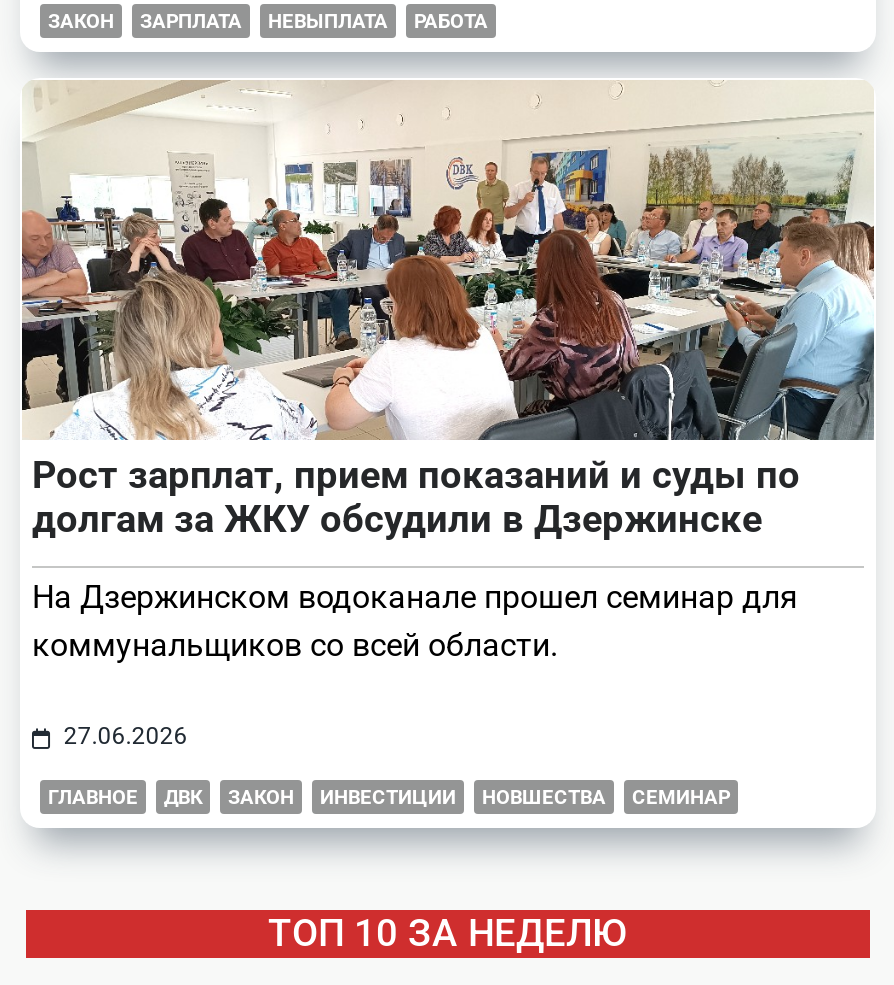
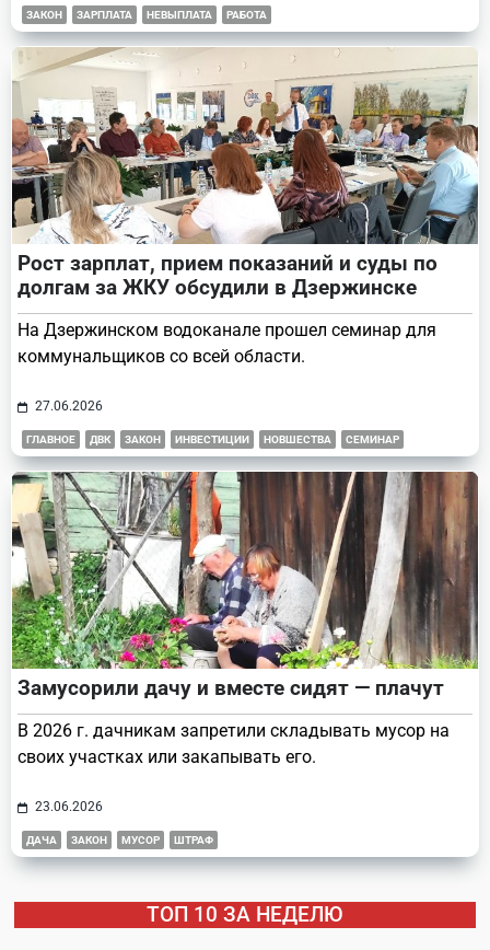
+ [image]
+ Замусорили дачу и вместе сидят — плачут
+ В 2026 г. дачникам запретили складывать мусор на
+ своих участках или закапывать его.
+ 23.06.2026
+ ДАЧА
+ ЗАКОН
+ МУСОР
+ ШТРАФ
